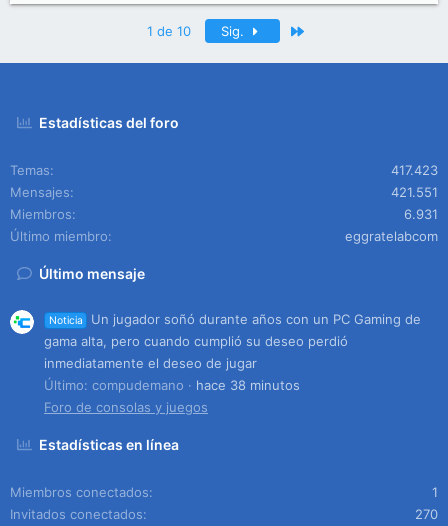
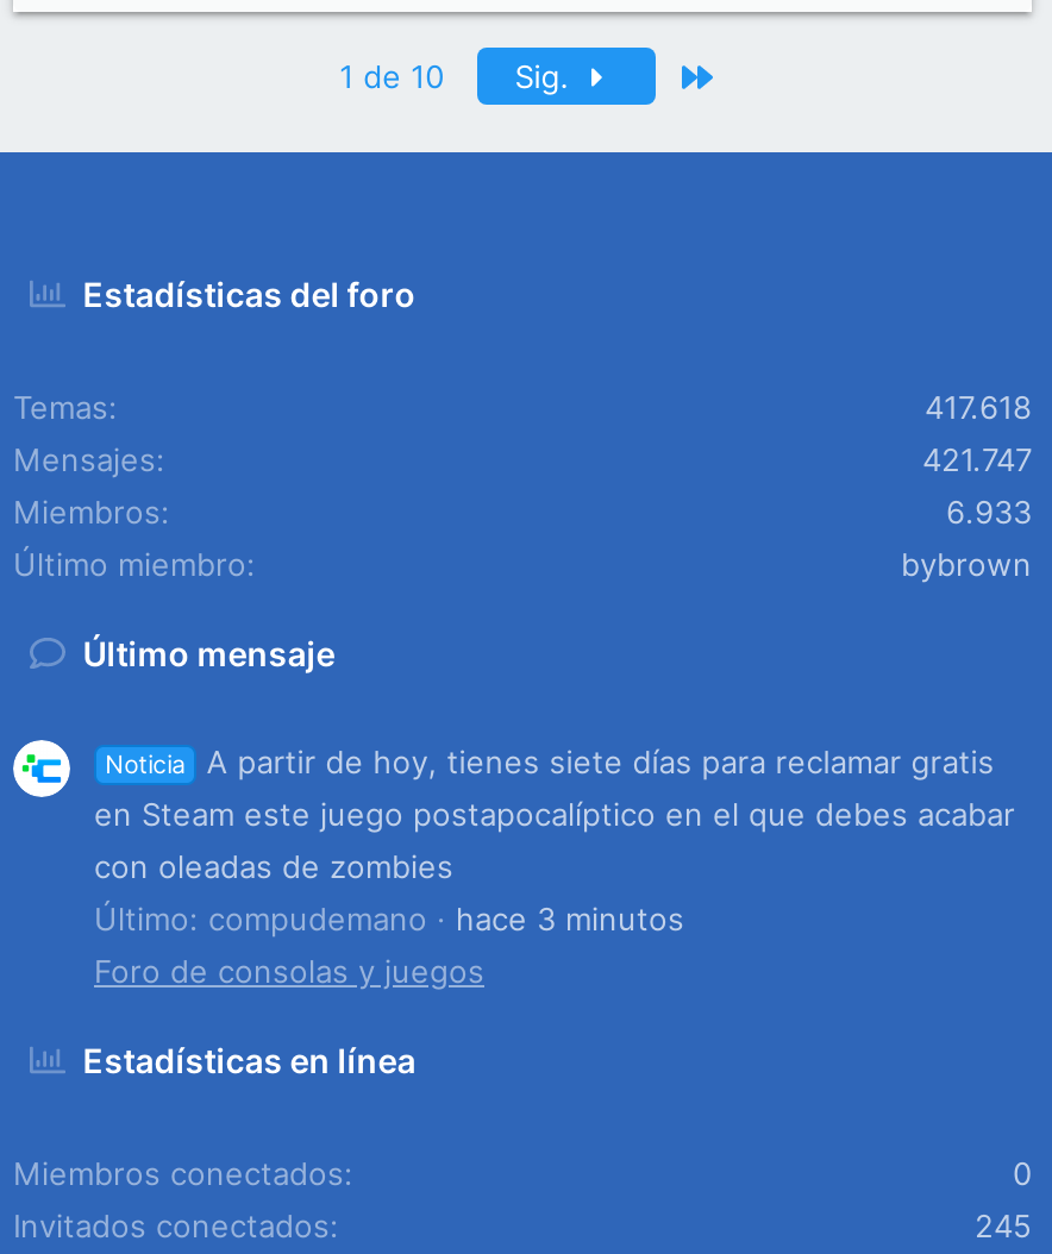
- 417.423
+ 417.618

- 421.551
+ 421.747

- 6.931
+ 6.933

- eggratelabcom
+ bybrown

- Un jugador soñó durante años con un PC Gaming de
- gama alta, pero cuando cumplió su deseo perdió
- inmediatamente el deseo de jugar
+ A partir de hoy, tienes siete días para reclamar gratis
+ en Steam este juego postapocalíptico en el que debes acabar
+ con oleadas de zombies

- Último: compudemano hace 38 minutos
+ Último: compudemano hace 3 minutos

- 1
+ 0

- 270
+ 245
